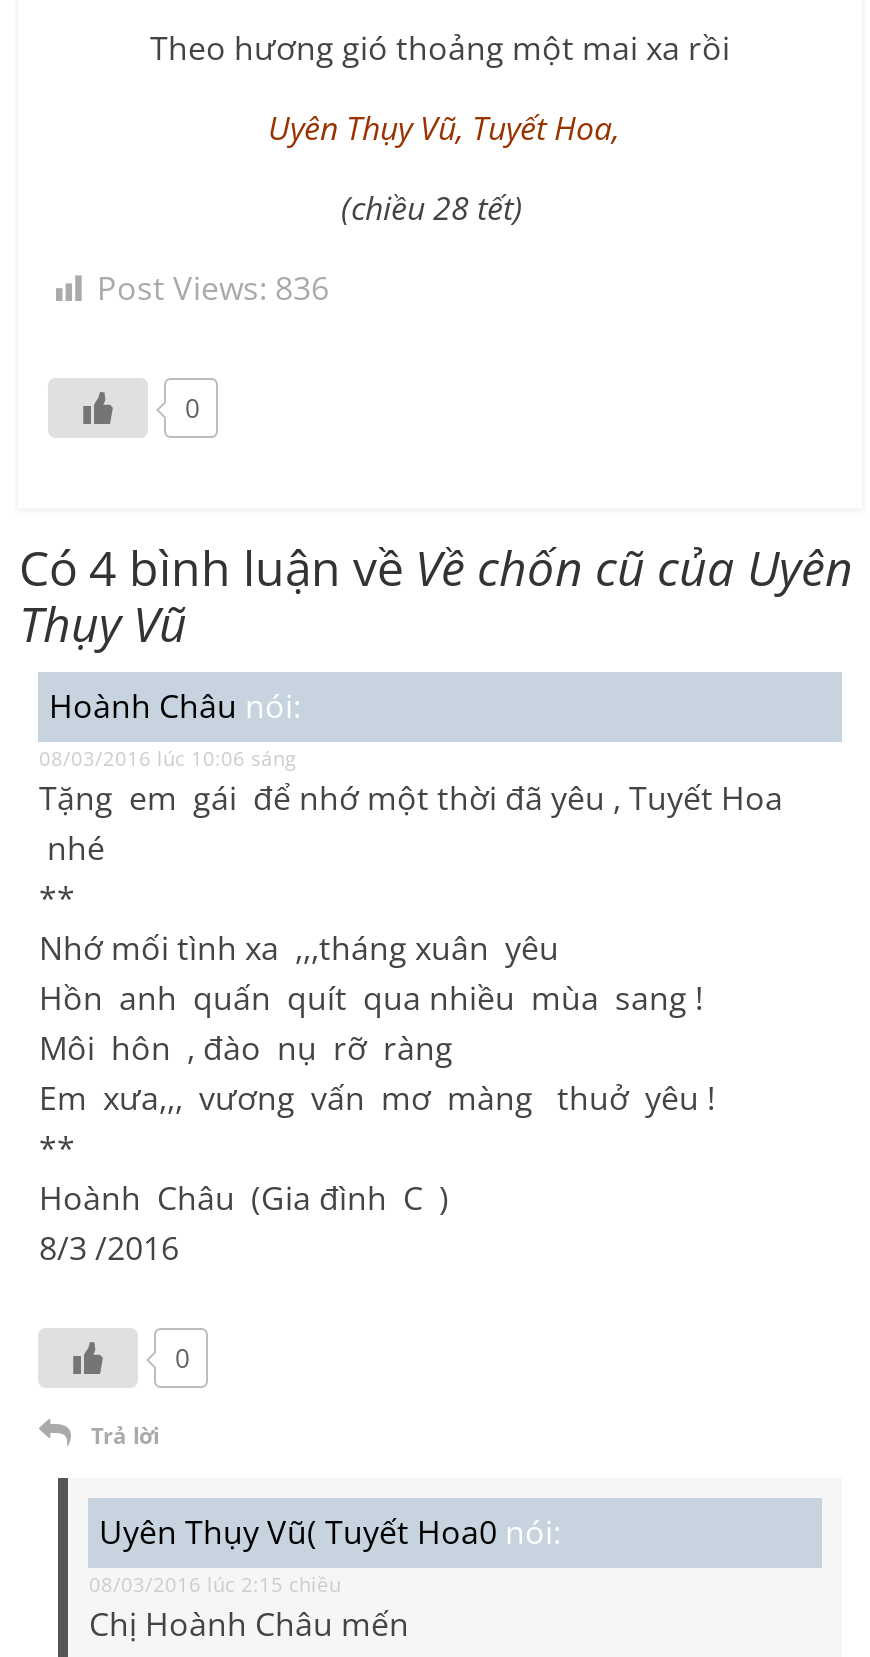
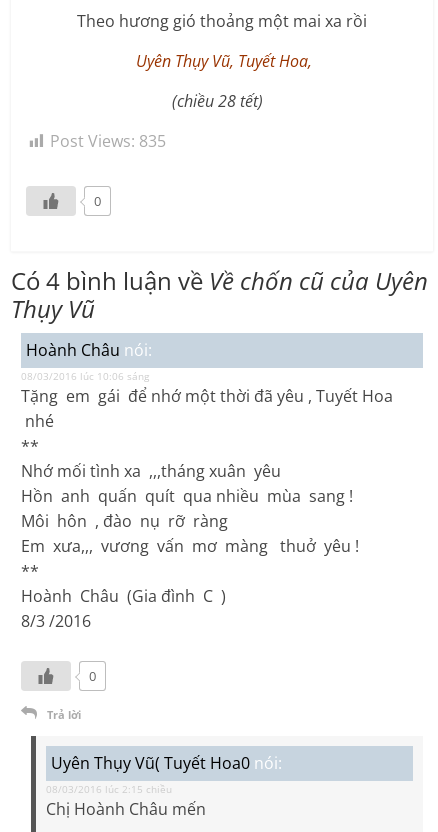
- Post Views: 836
+ Post Views: 835
